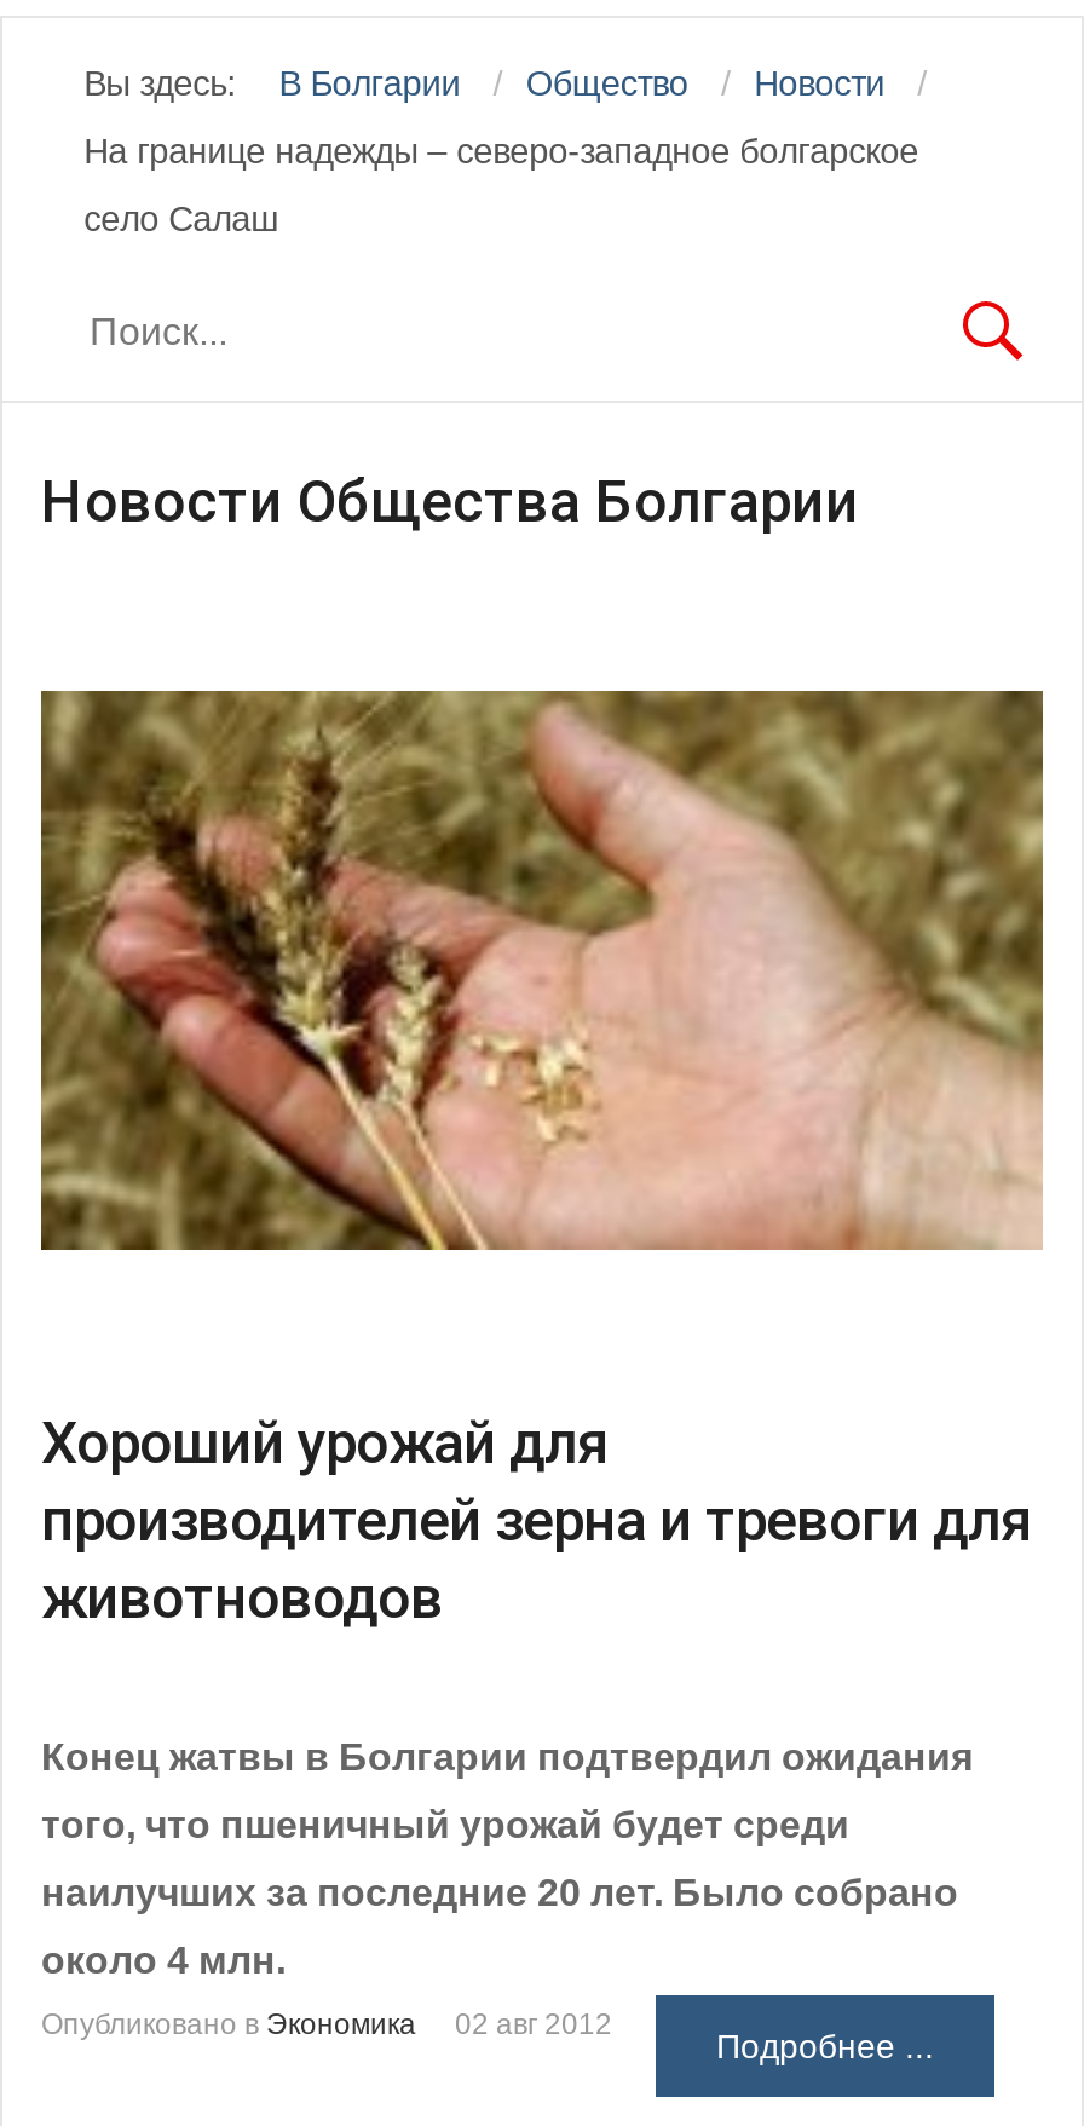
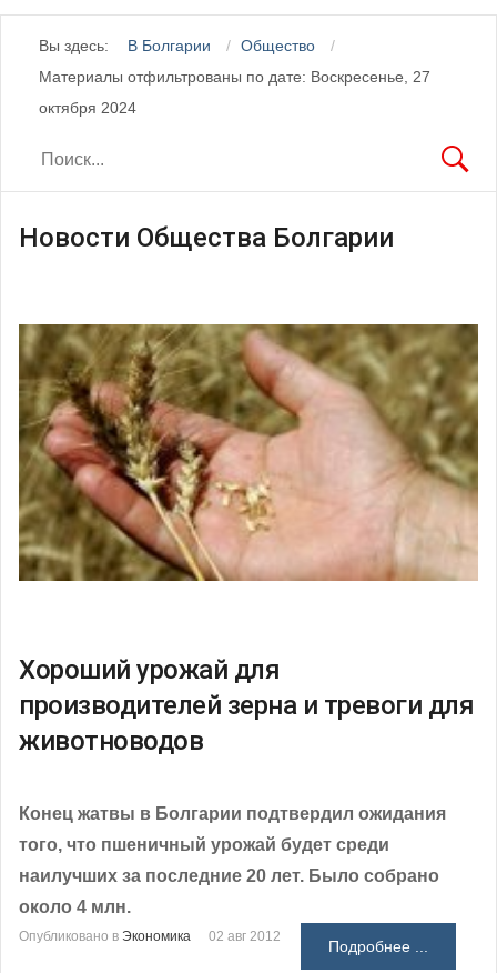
- Новости
- На границе надежды – северо-западное болгарское
- село Салаш
+ Материалы отфильтрованы по дате: Воскресенье, 27
+ октября 2024
